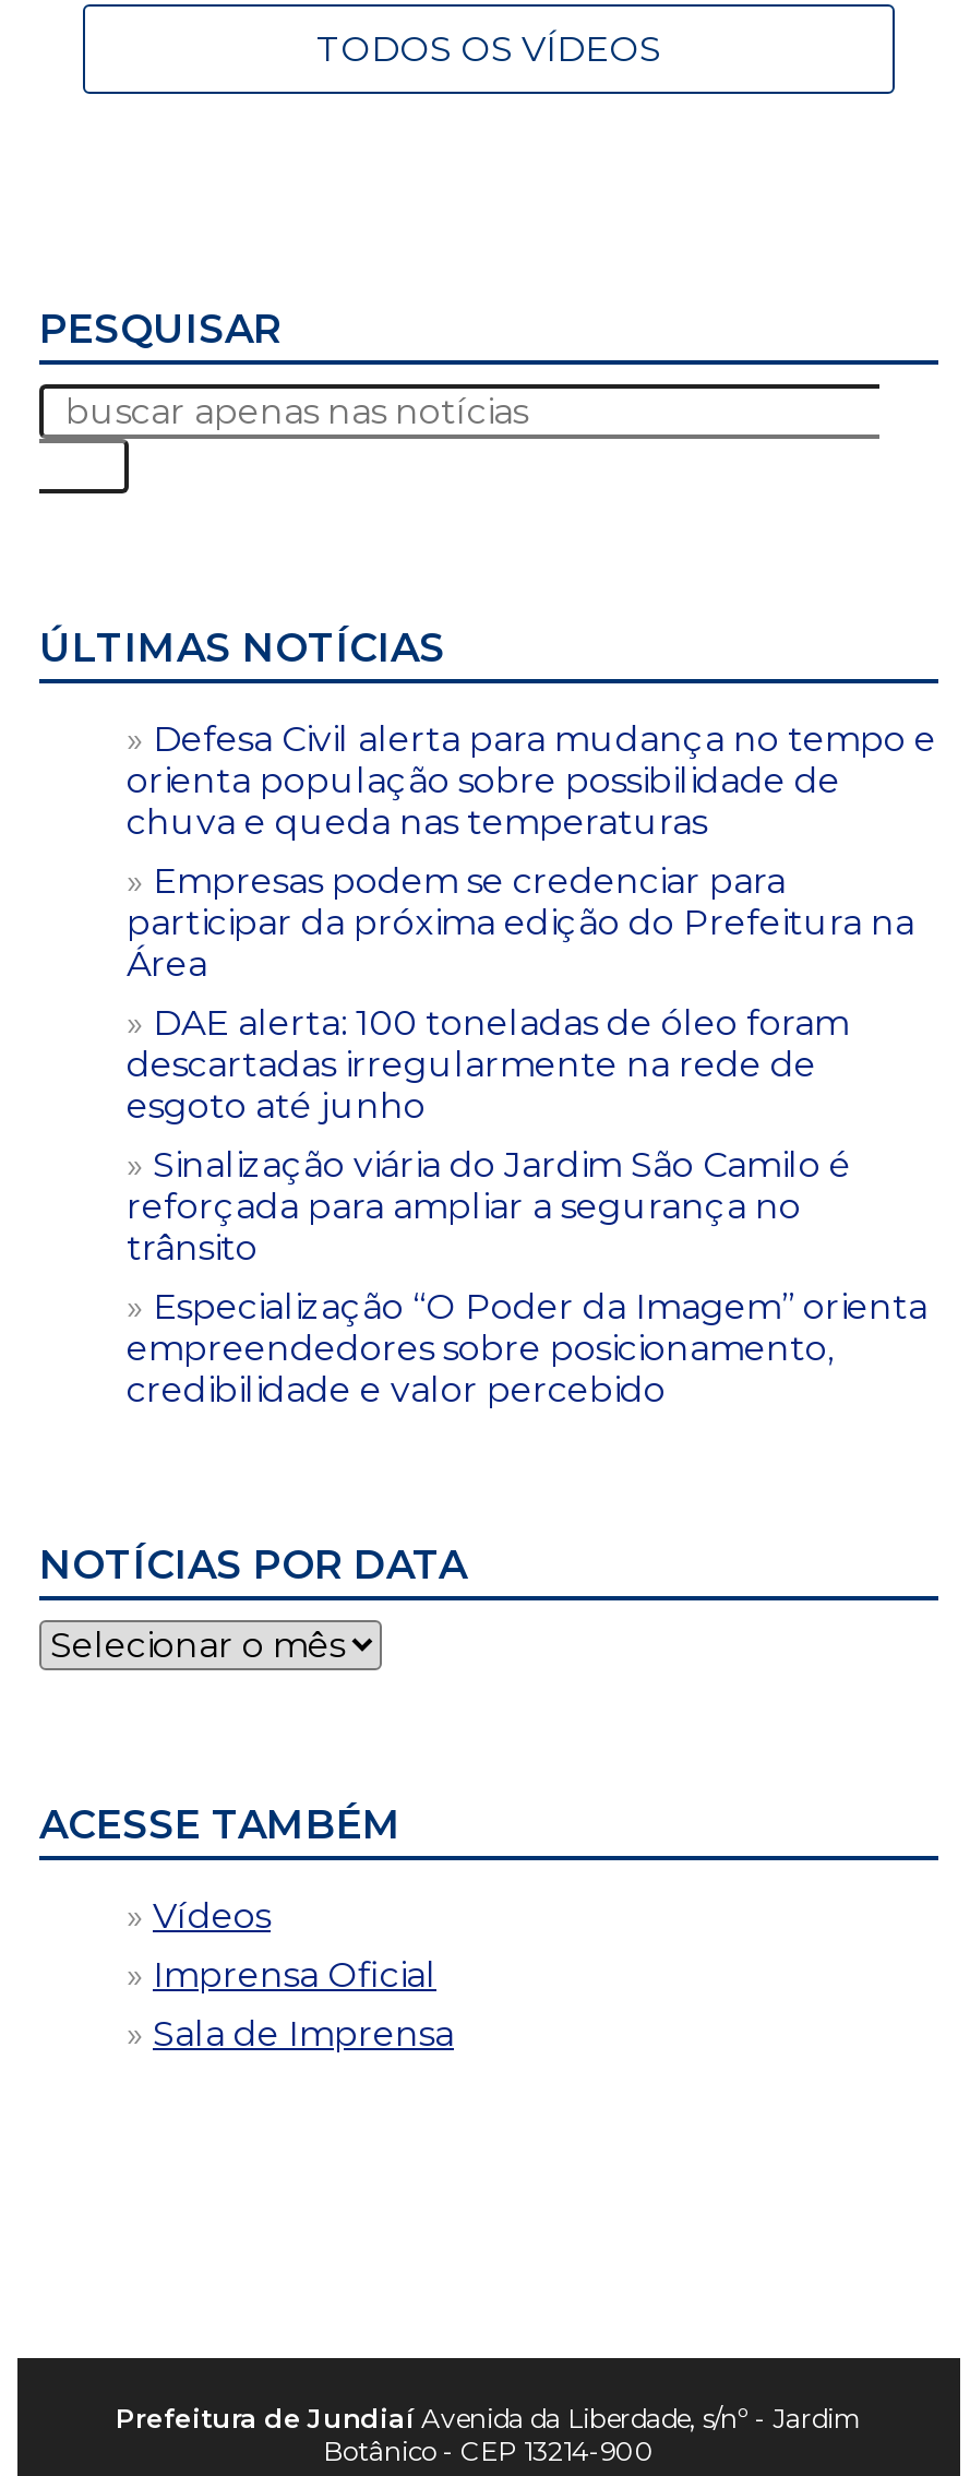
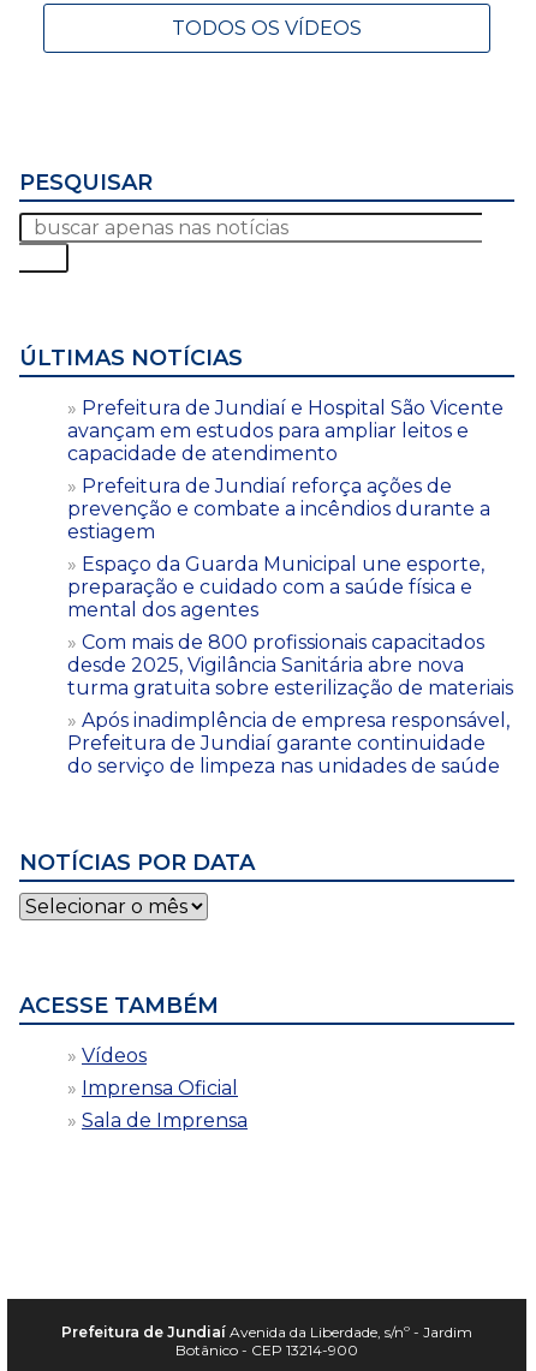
- Defesa Civil alerta para mudança no tempo e
- orienta população sobre possibilidade de
- chuva e queda nas temperaturas
- Empresas podem se credenciar para
- participar da próxima edição do Prefeitura na
- Área
- DAE alerta: 100 toneladas de óleo foram
- descartadas irregularmente na rede de
- esgoto até junho
- Sinalização viária do Jardim São Camilo é
- reforçada para ampliar a segurança no
- trânsito
- Especialização “O Poder da Imagem” orienta
- empreendedores sobre posicionamento,
- credibilidade e valor percebido
+ Prefeitura de Jundiaí e Hospital São Vicente
+ avançam em estudos para ampliar leitos e
+ capacidade de atendimento
+ Prefeitura de Jundiaí reforça ações de
+ prevenção e combate a incêndios durante a
+ estiagem
+ Espaço da Guarda Municipal une esporte,
+ preparação e cuidado com a saúde física e
+ mental dos agentes
+ Com mais de 800 profissionais capacitados
+ desde 2025, Vigilância Sanitária abre nova
+ turma gratuita sobre esterilização de materiais
+ Após inadimplência de empresa responsável,
+ Prefeitura de Jundiaí garante continuidade
+ do serviço de limpeza nas unidades de saúde
